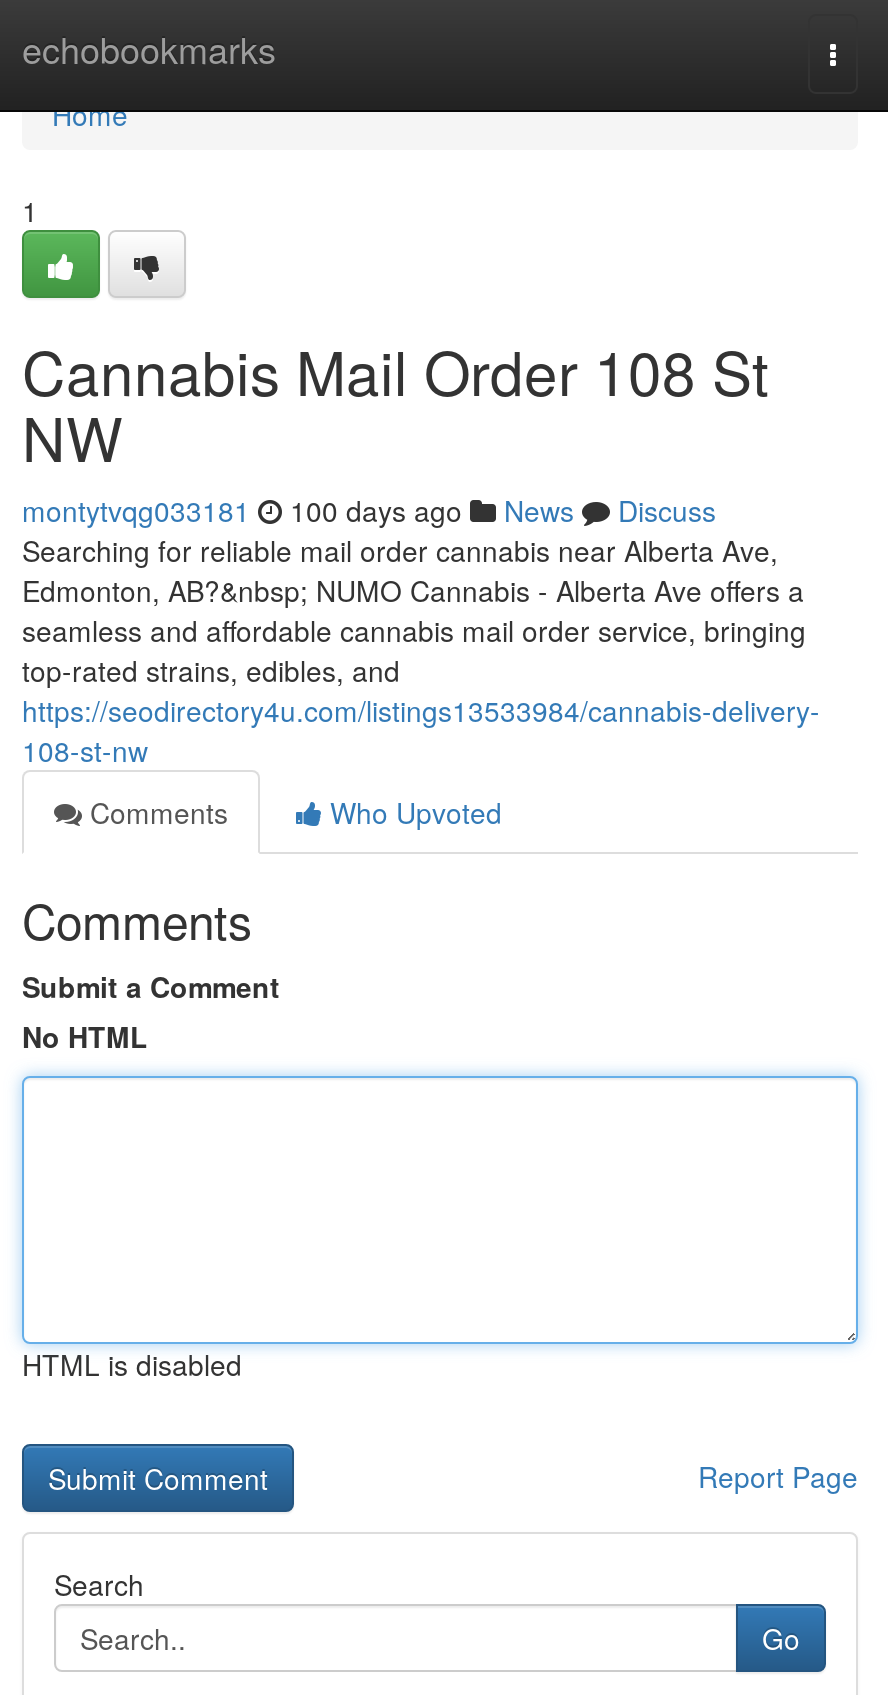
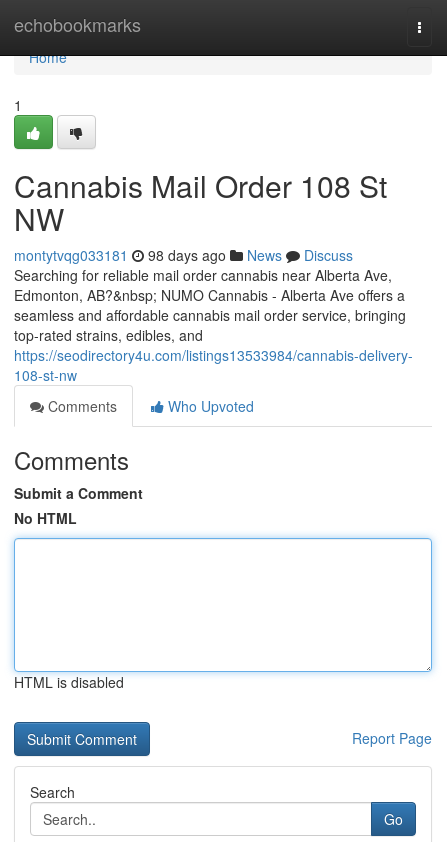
- montytvqg033181 100 days ago News Discuss
+ montytvqg033181 98 days ago News Discuss
